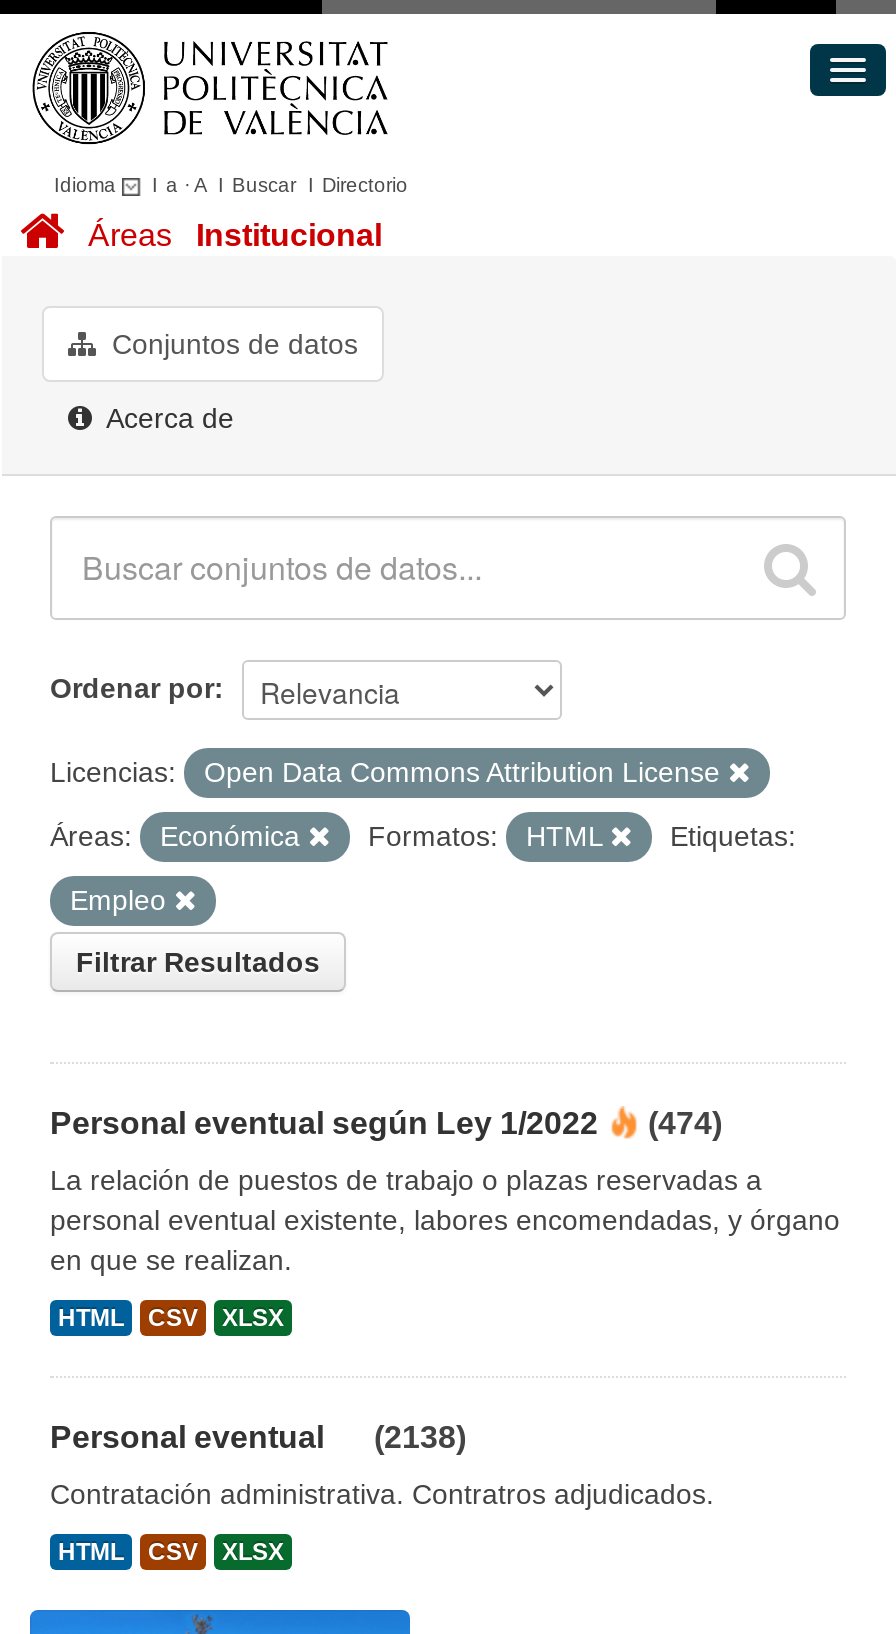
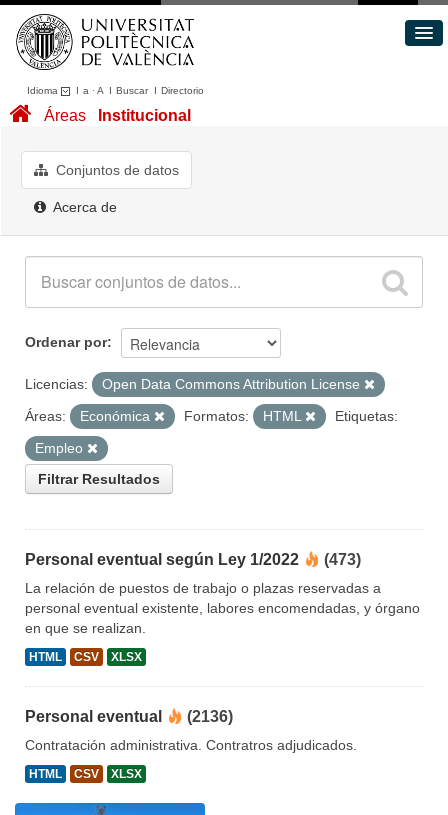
- Personal eventual según Ley 1/2022 (474)
+ Personal eventual según Ley 1/2022 (473)

- Personal eventual (2138)
+ Personal eventual (2136)
